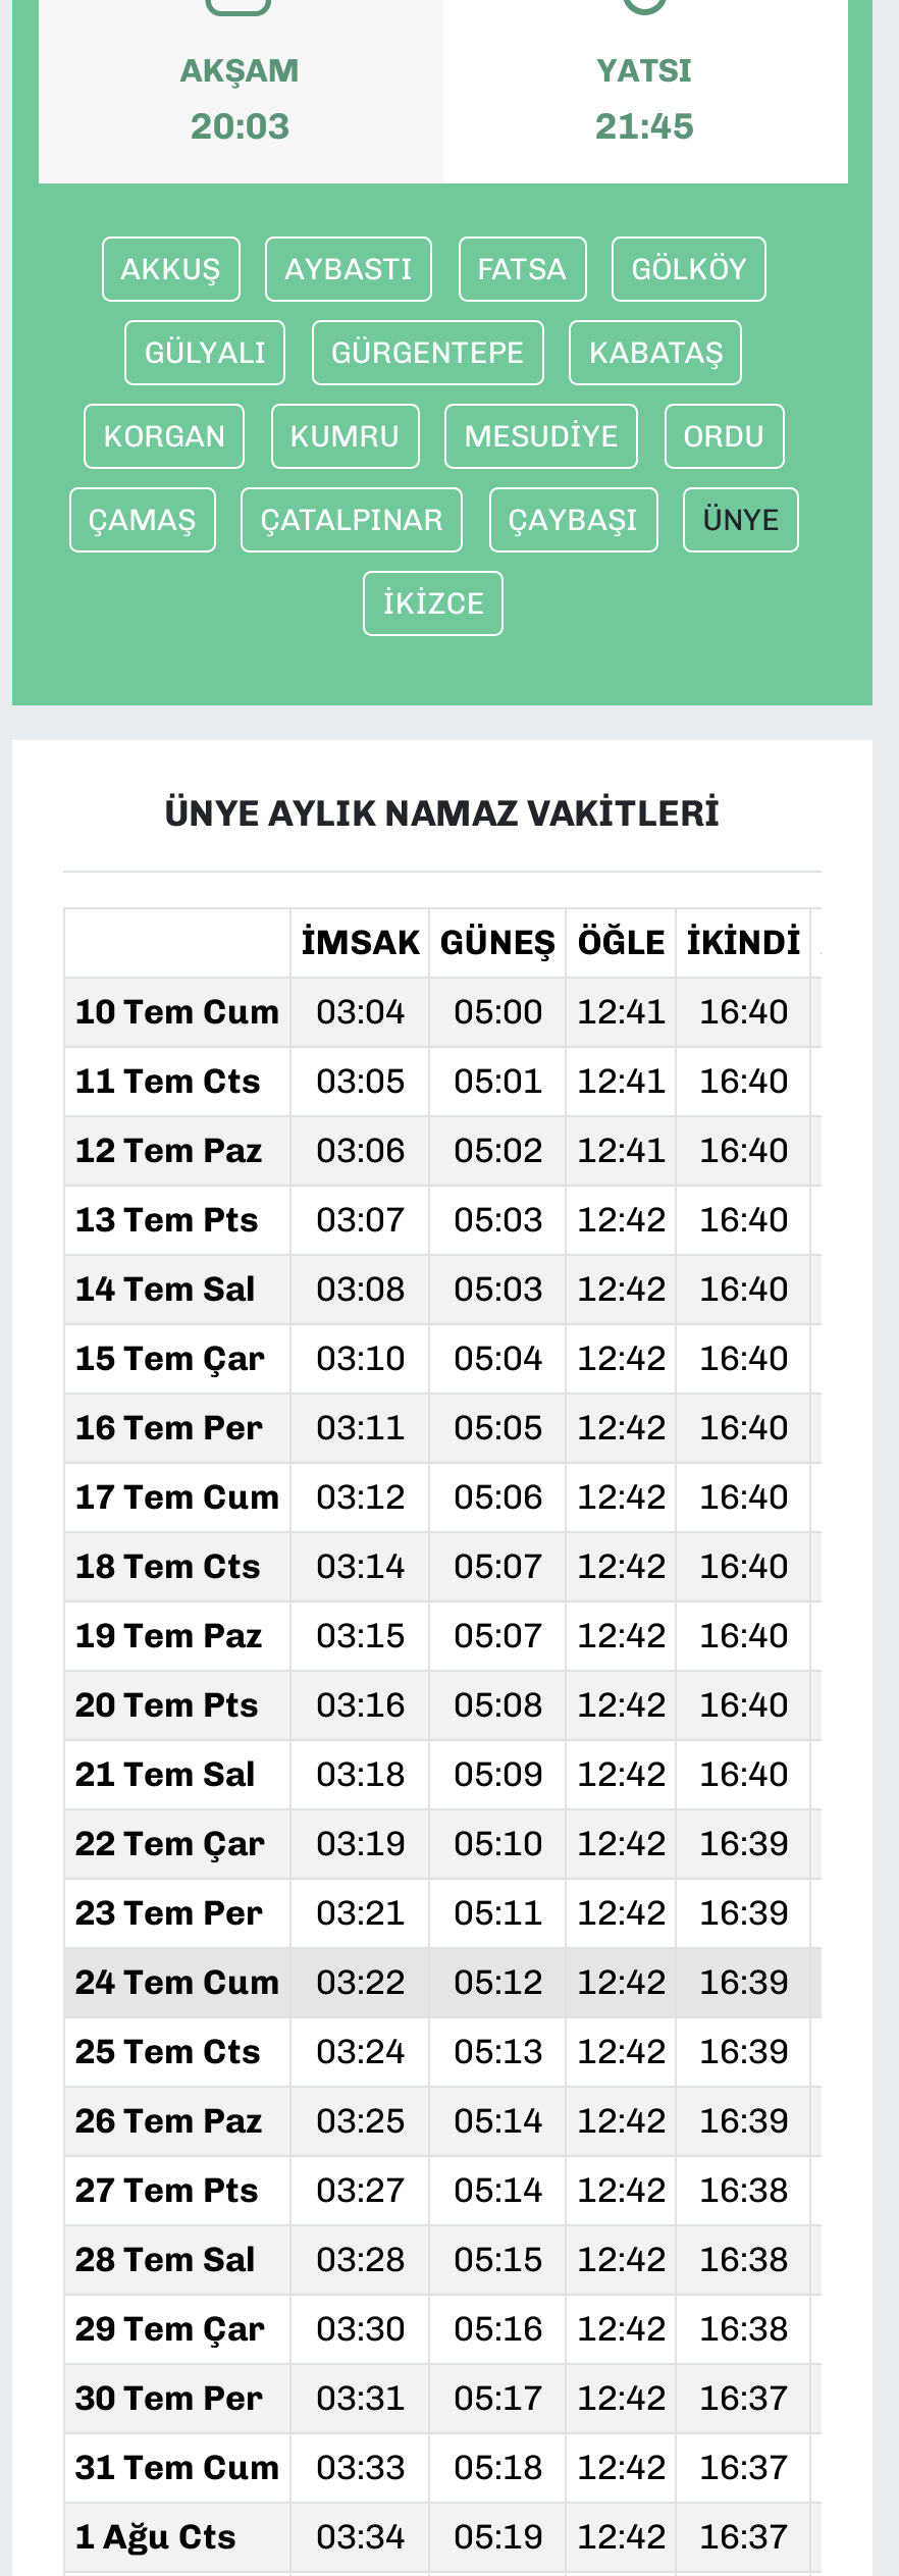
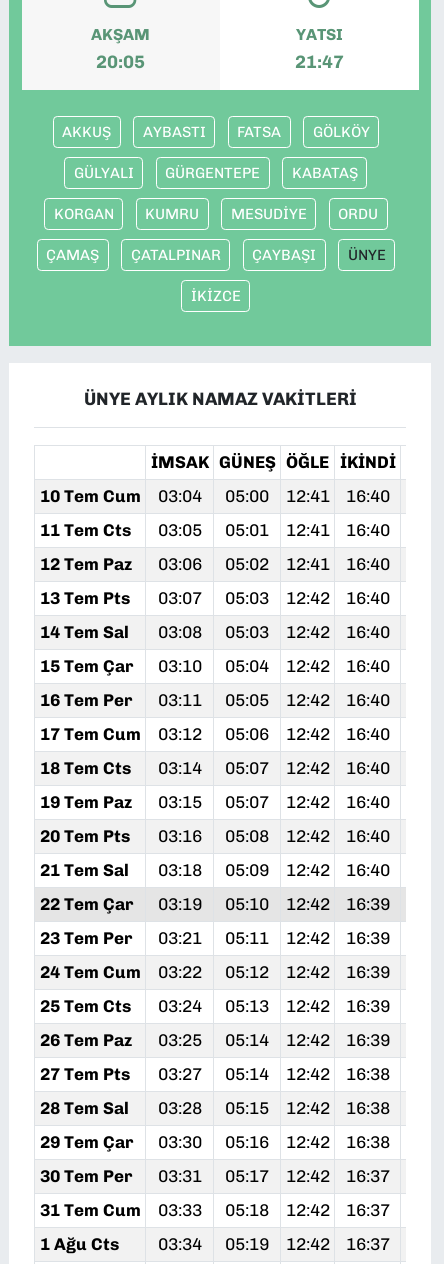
- 20:03
+ 20:05

- 21:45
+ 21:47
